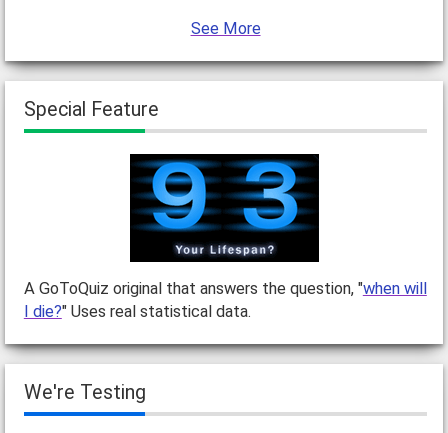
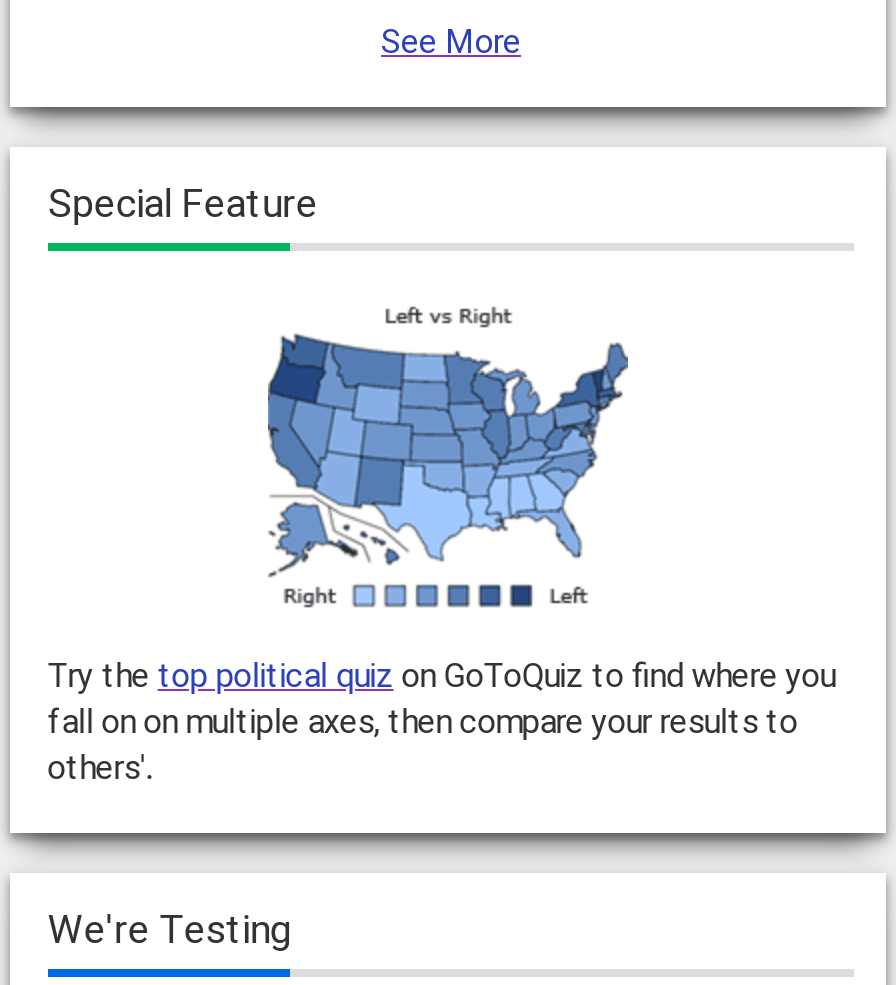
- [image]
+ [image]

- A GoToQuiz original that answers the question, " when will
- I die?" Uses real statistical data.
+ Try the top political quiz on GoToQuiz to find where you
+ fall on on multiple axes, then compare your results to
+ others'.
